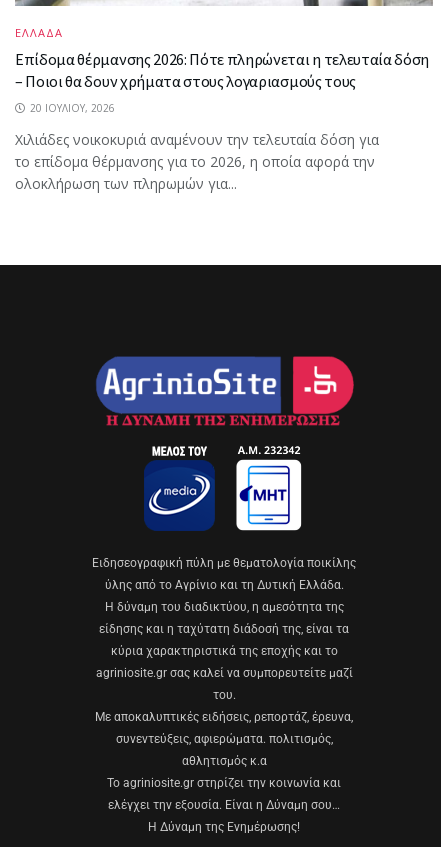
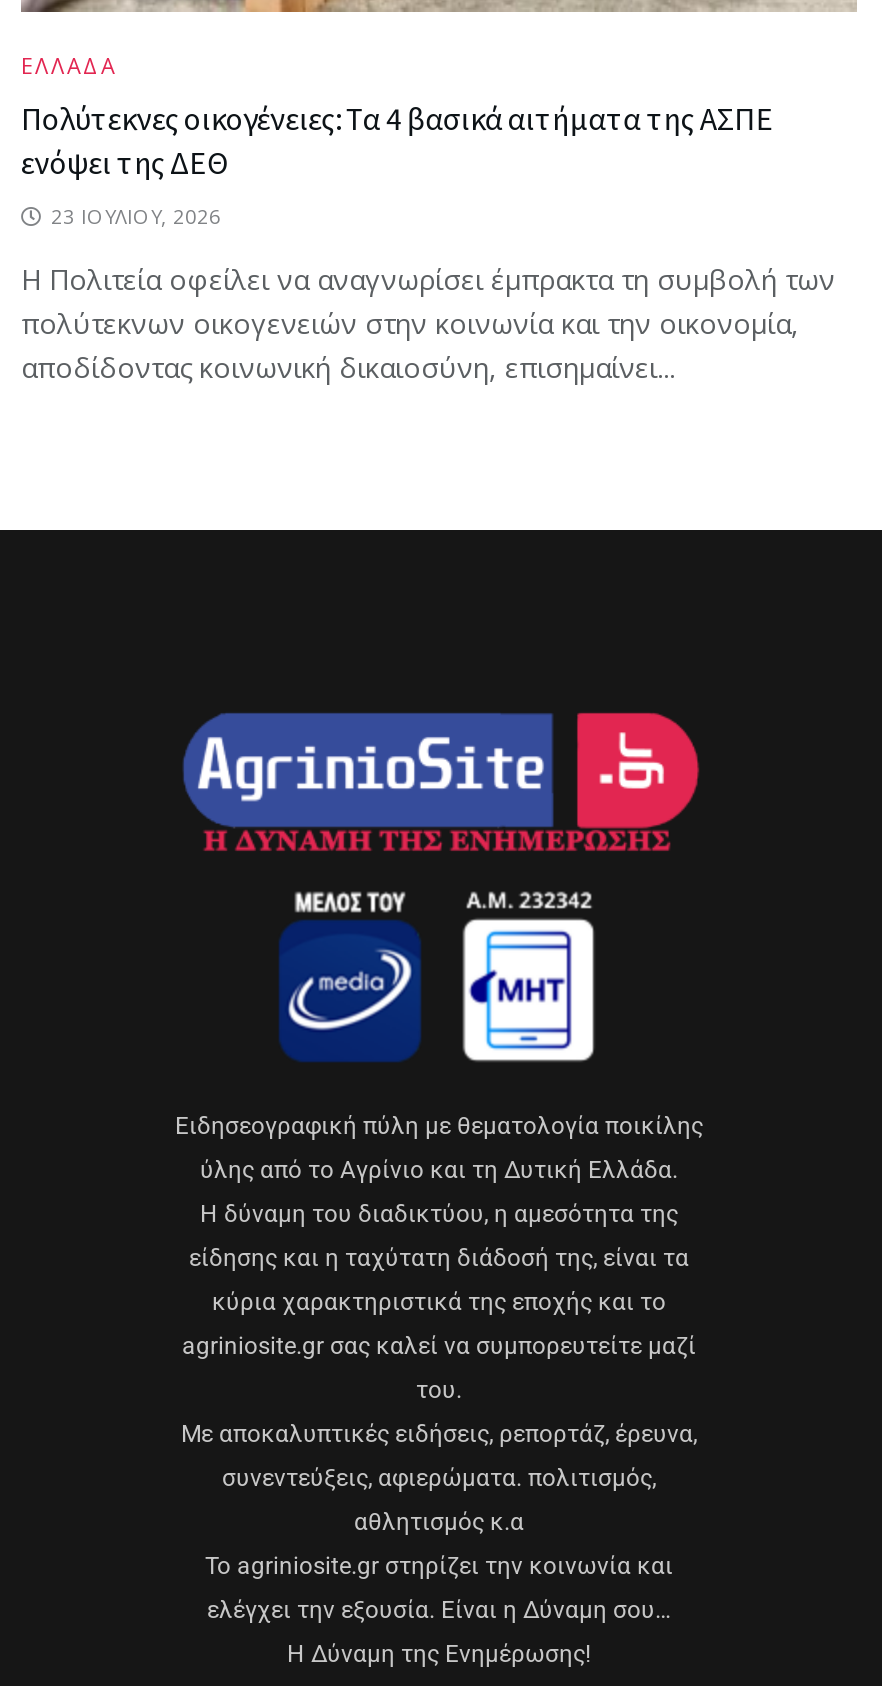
- Επίδομα θέρμανσης 2026: Πότε πληρώνεται η τελευταία δόση
- – Ποιοι θα δουν χρήματα στους λογαριασμούς τους
+ Πολύτεκνες οικογένειες: Τα 4 βασικά αιτήματα της ΑΣΠΕ
+ ενόψει της ΔΕΘ

- 20 ΙΟΥΛΊΟΥ, 2026
+ 23 ΙΟΥΛΊΟΥ, 2026

- Χιλιάδες νοικοκυριά αναμένουν την τελευταία δόση για
- το επίδομα θέρμανσης για το 2026, η οποία αφορά την
- ολοκλήρωση των πληρωμών για...
+ Η Πολιτεία οφείλει να αναγνωρίσει έμπρακτα τη συμβολή των
+ πολύτεκνων οικογενειών στην κοινωνία και την οικονομία,
+ αποδίδοντας κοινωνική δικαιοσύνη, επισημαίνει...
